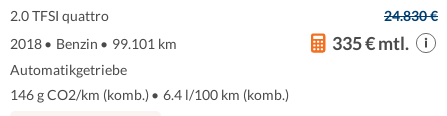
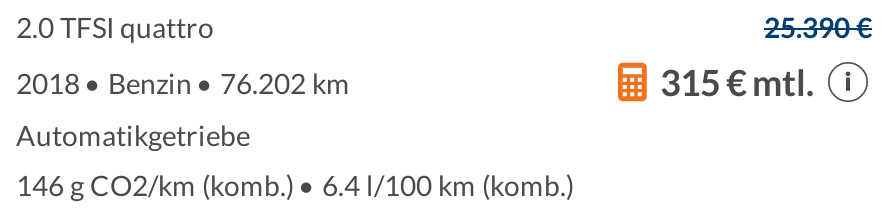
- 24.830 €
+ 25.390 €

- 2018 • Benzin • 99.101 km
+ 2018 • Benzin • 76.202 km

- 335 € mtl.
+ 315 € mtl.
